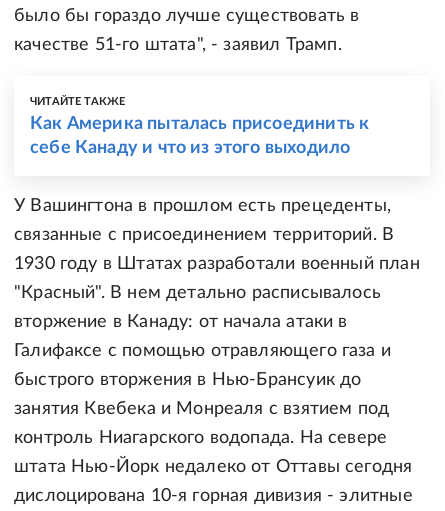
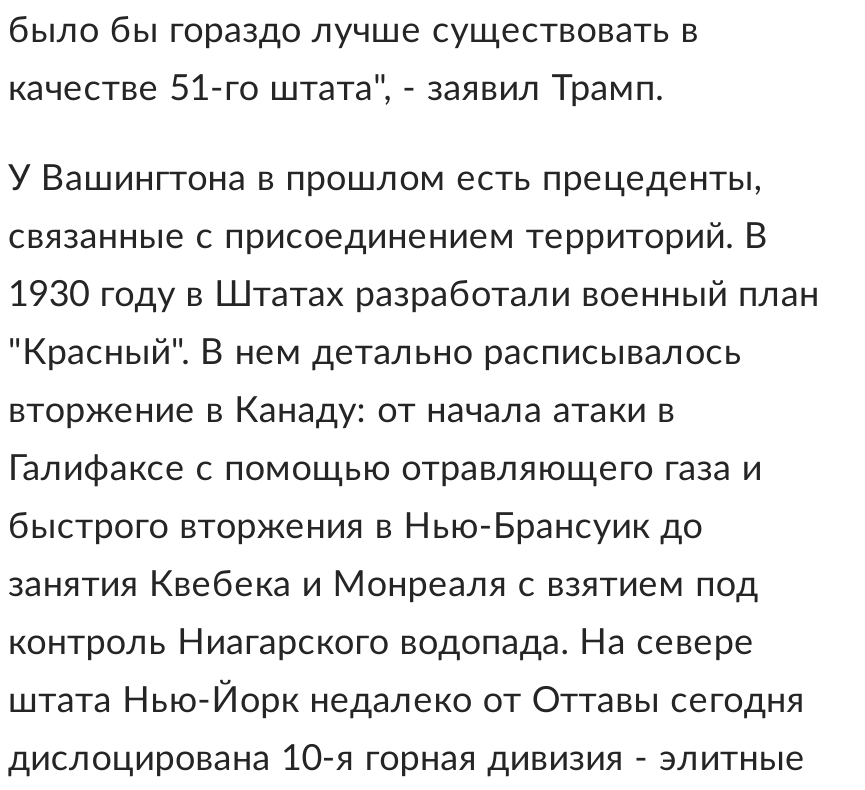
- ЧИТАЙТЕ ТАКЖЕ
- Как Америка пыталась присоединить к
- себе Канаду и что из этого выходило
